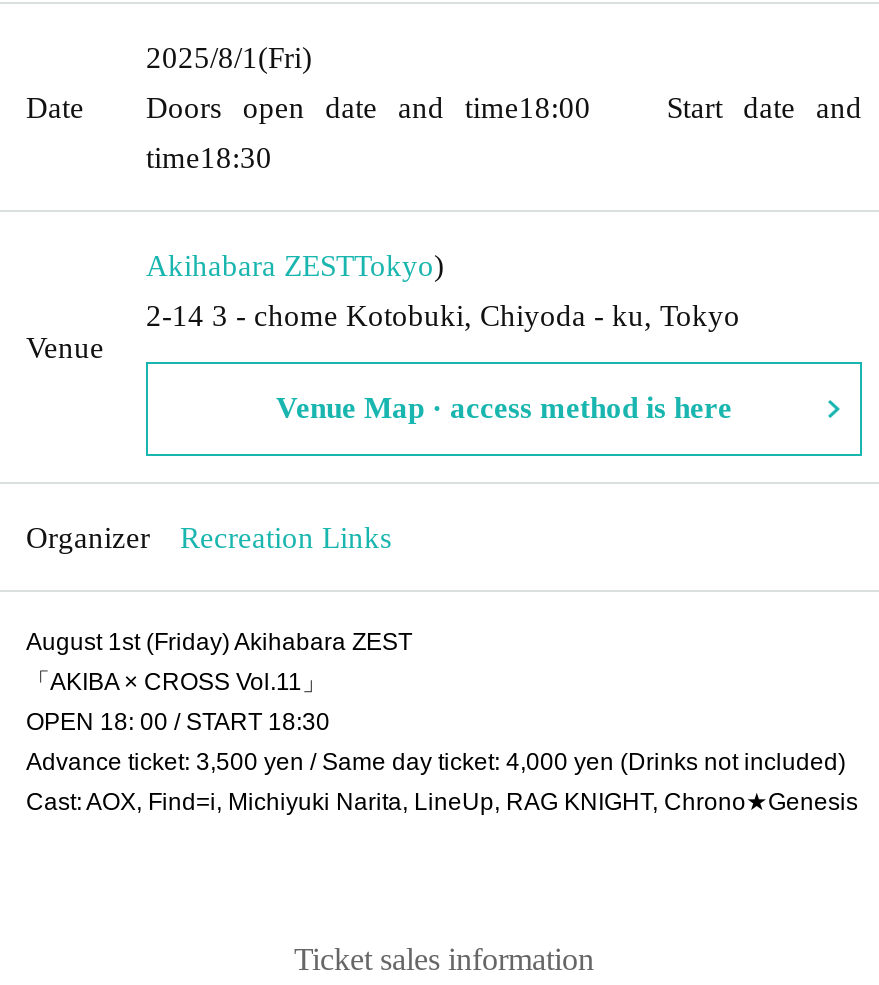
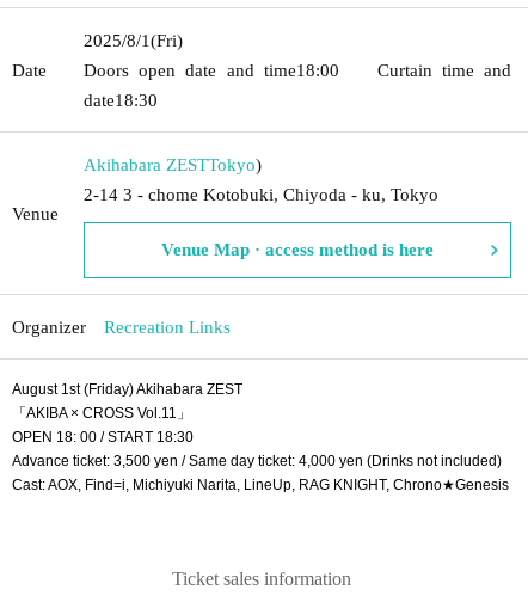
- Doors open date and time18:00 Start date and
+ Doors open date and time18:00 Curtain time and

- time18:30
+ date18:30
